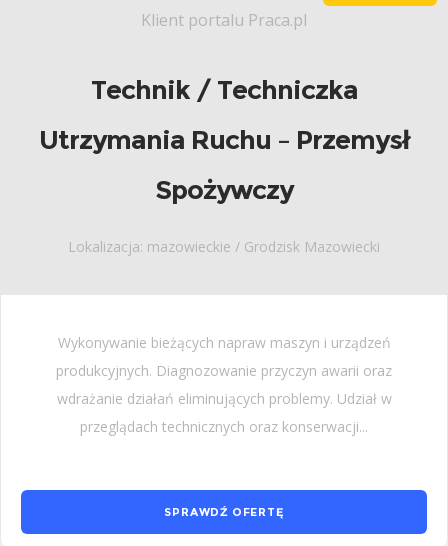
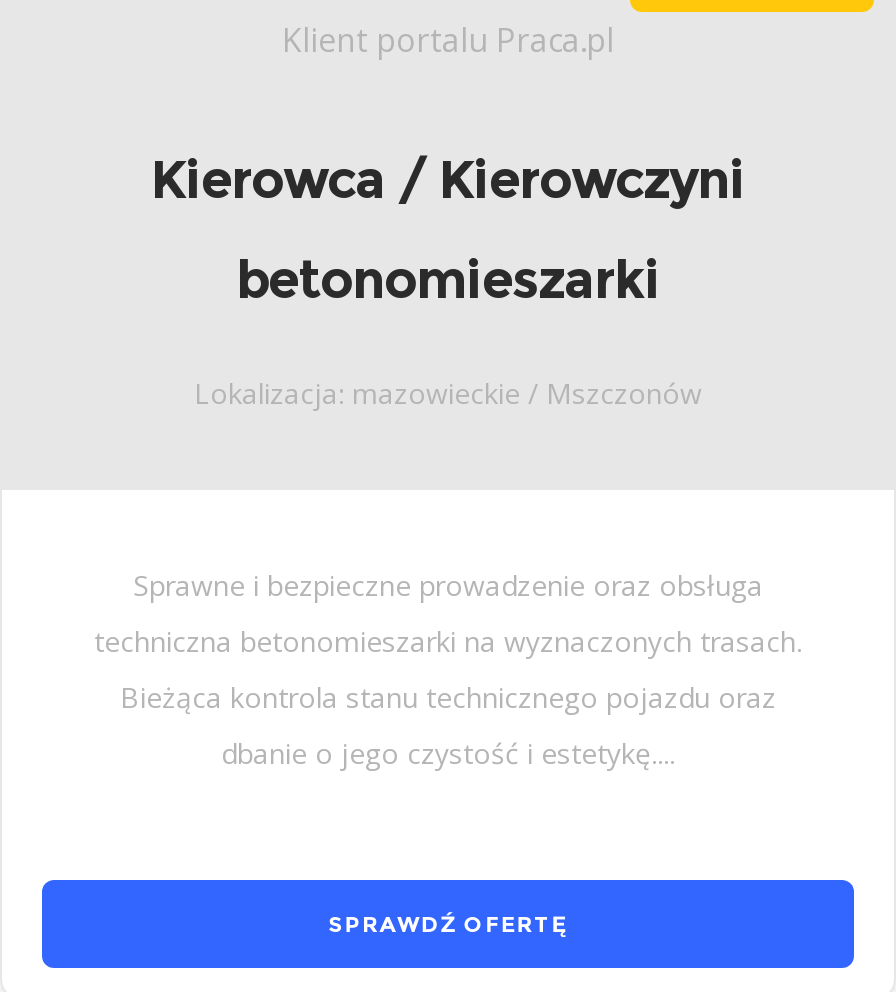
- Technik / Techniczka
- Utrzymania Ruchu – Przemysł
- Spożywczy
- Lokalizacja: mazowieckie / Grodzisk Mazowiecki
+ Kierowca / Kierowczyni
+ betonomieszarki
+ Lokalizacja: mazowieckie / Mszczonów

- Wykonywanie bieżących napraw maszyn i urządzeń
- produkcyjnych. Diagnozowanie przyczyn awarii oraz
- wdrażanie działań eliminujących problemy. Udział w
- przeglądach technicznych oraz konserwacji...
+ Sprawne i bezpieczne prowadzenie oraz obsługa
+ techniczna betonomieszarki na wyznaczonych trasach.
+ Bieżąca kontrola stanu technicznego pojazdu oraz
+ dbanie o jego czystość i estetykę....
